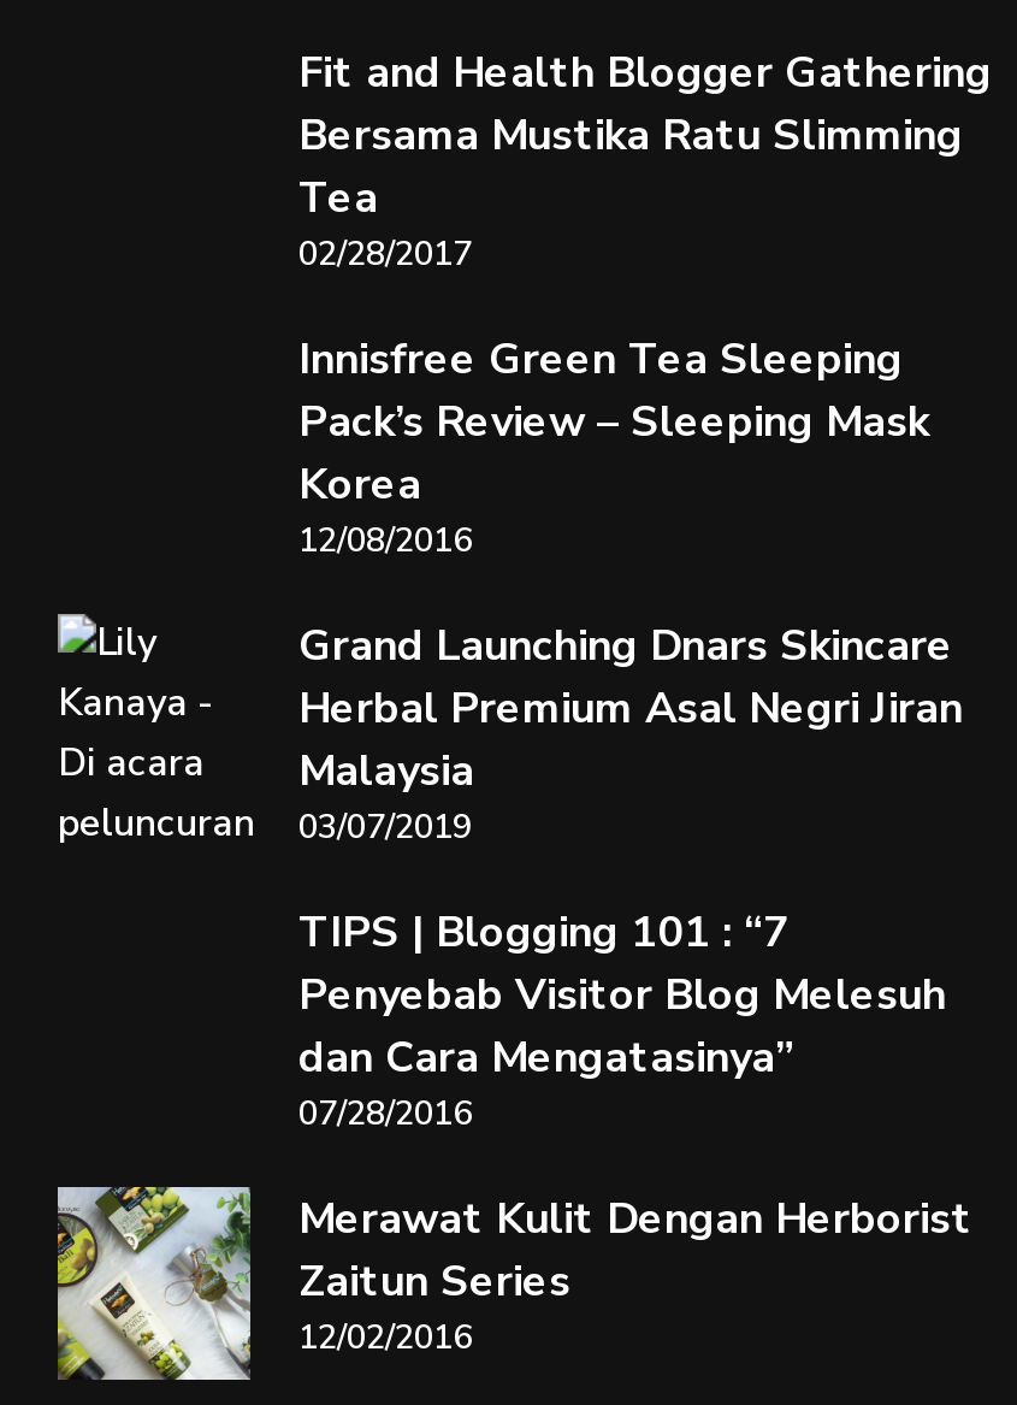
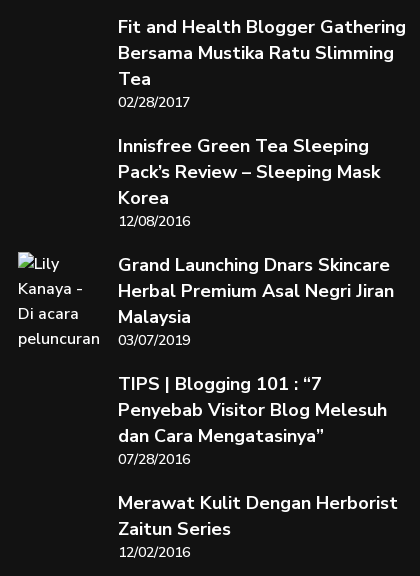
- [image]
